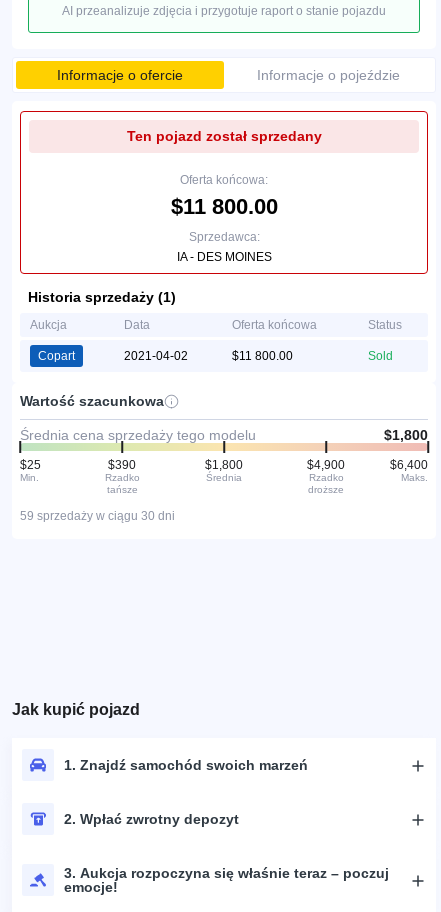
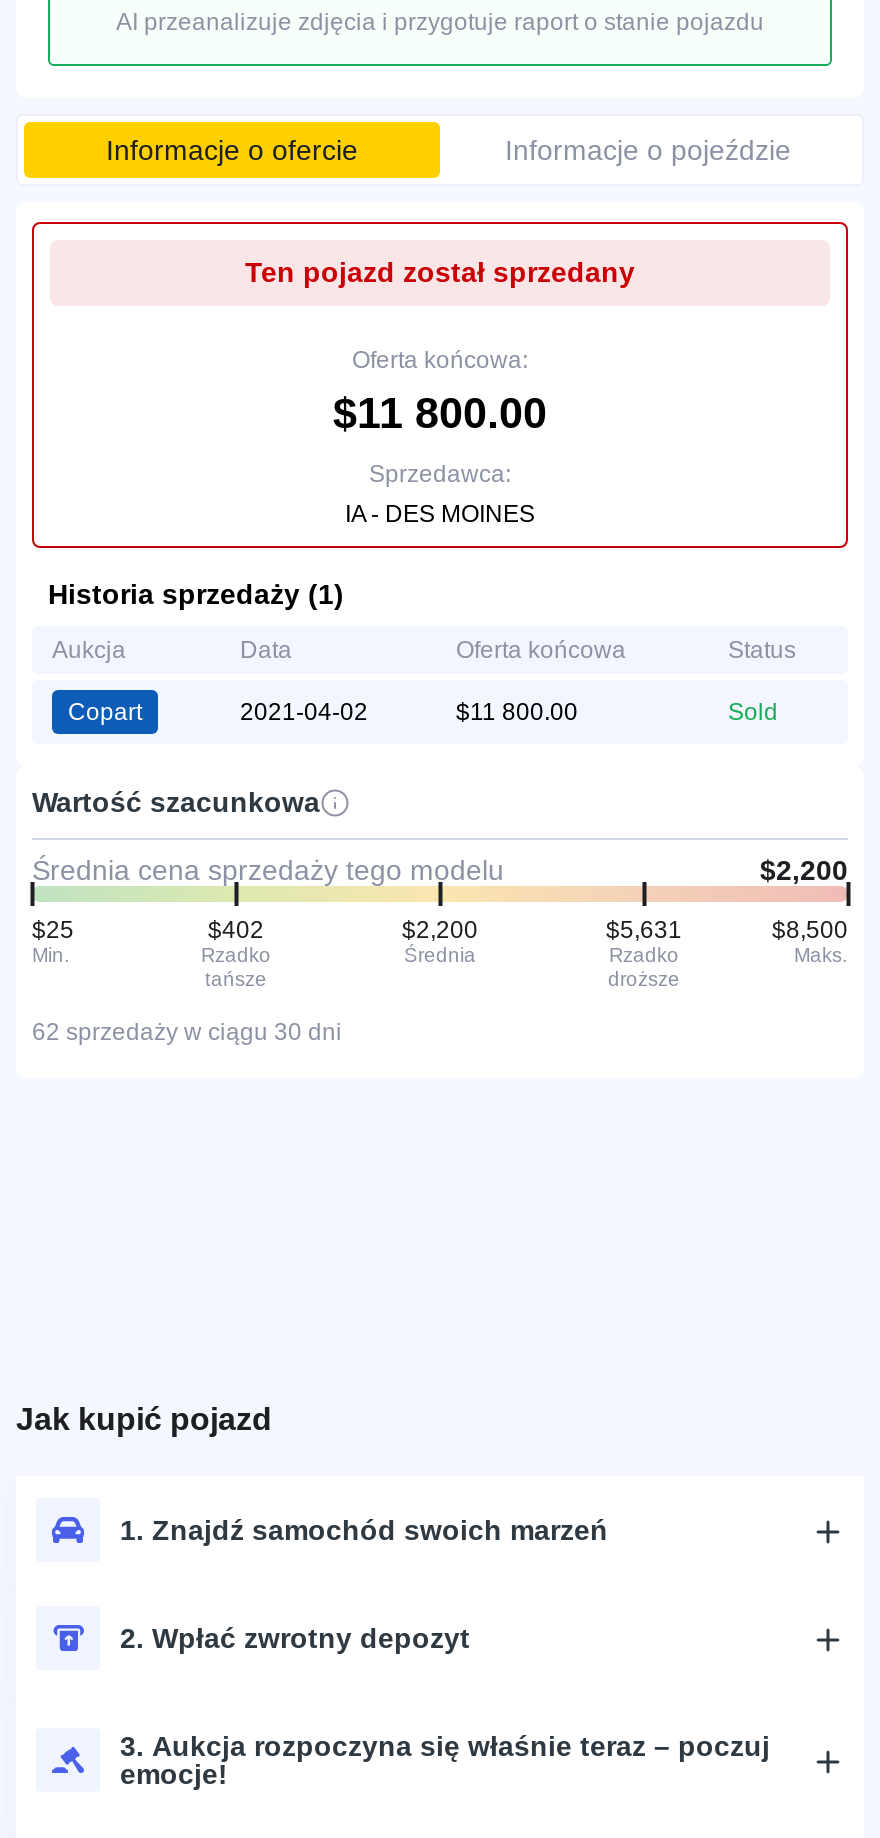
- $1,800
+ $2,200

- $390
+ $402

- $1,800
+ $2,200

- $4,900
+ $5,631

- $6,400
+ $8,500

- 59 sprzedaży w ciągu 30 dni
+ 62 sprzedaży w ciągu 30 dni
